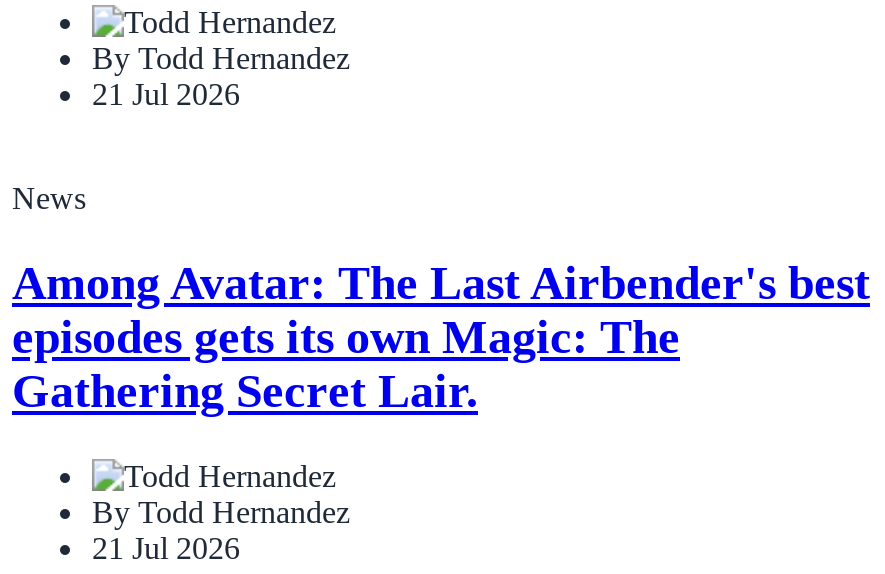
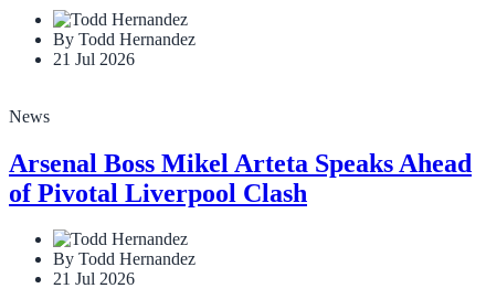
- Among Avatar: The Last Airbender's best
- episodes gets its own Magic: The
- Gathering Secret Lair.
+ Arsenal Boss Mikel Arteta Speaks Ahead
+ of Pivotal Liverpool Clash
